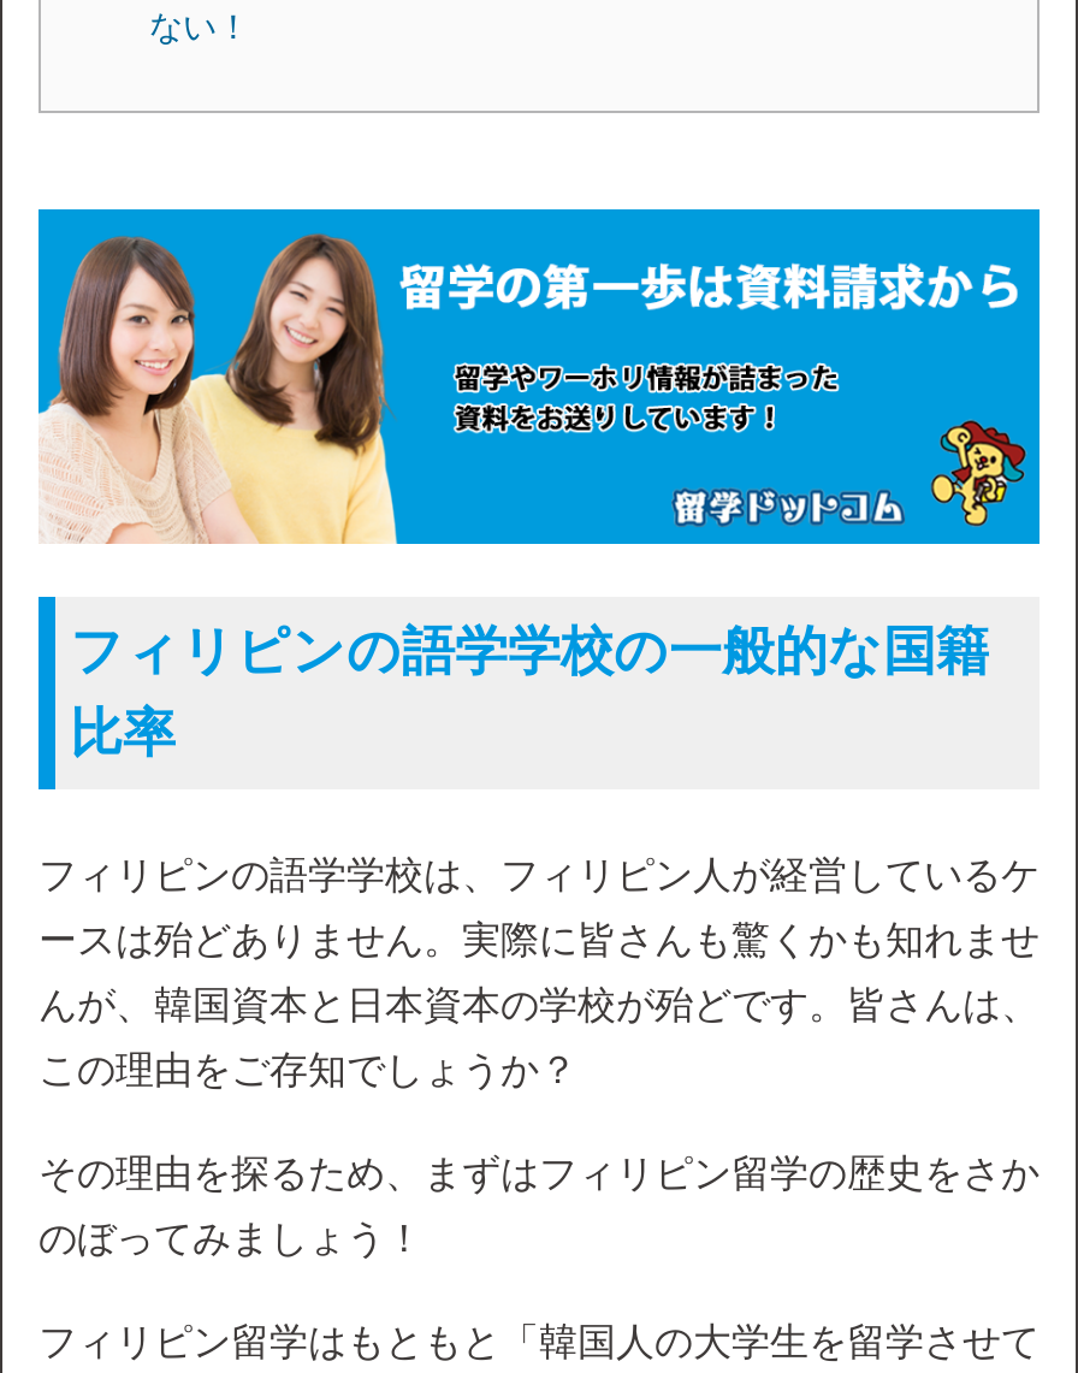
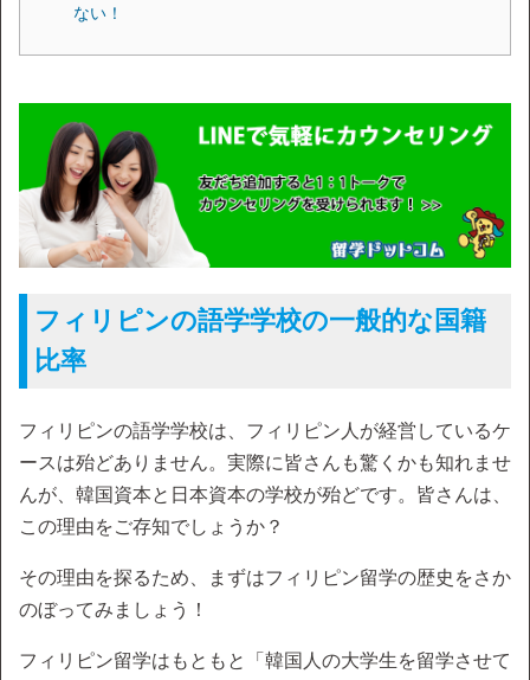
- [image]
+ [image]
